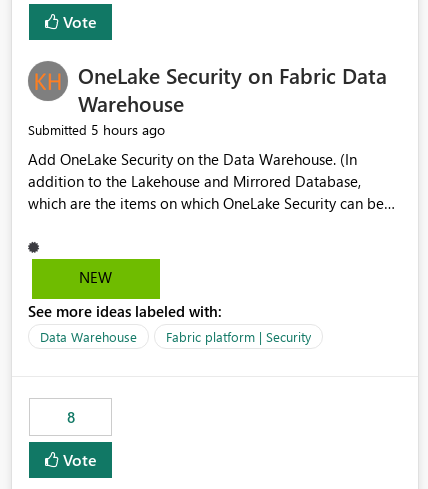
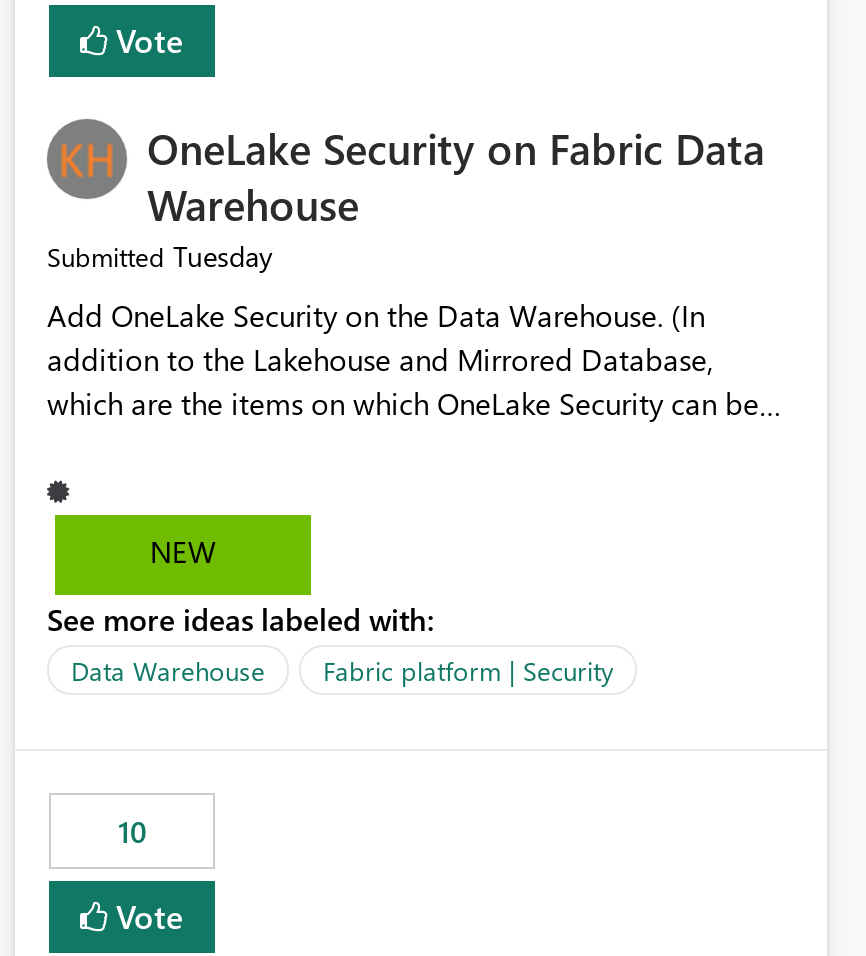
- Submitted 5 hours ago
+ Submitted Tuesday

- 8
+ 10
